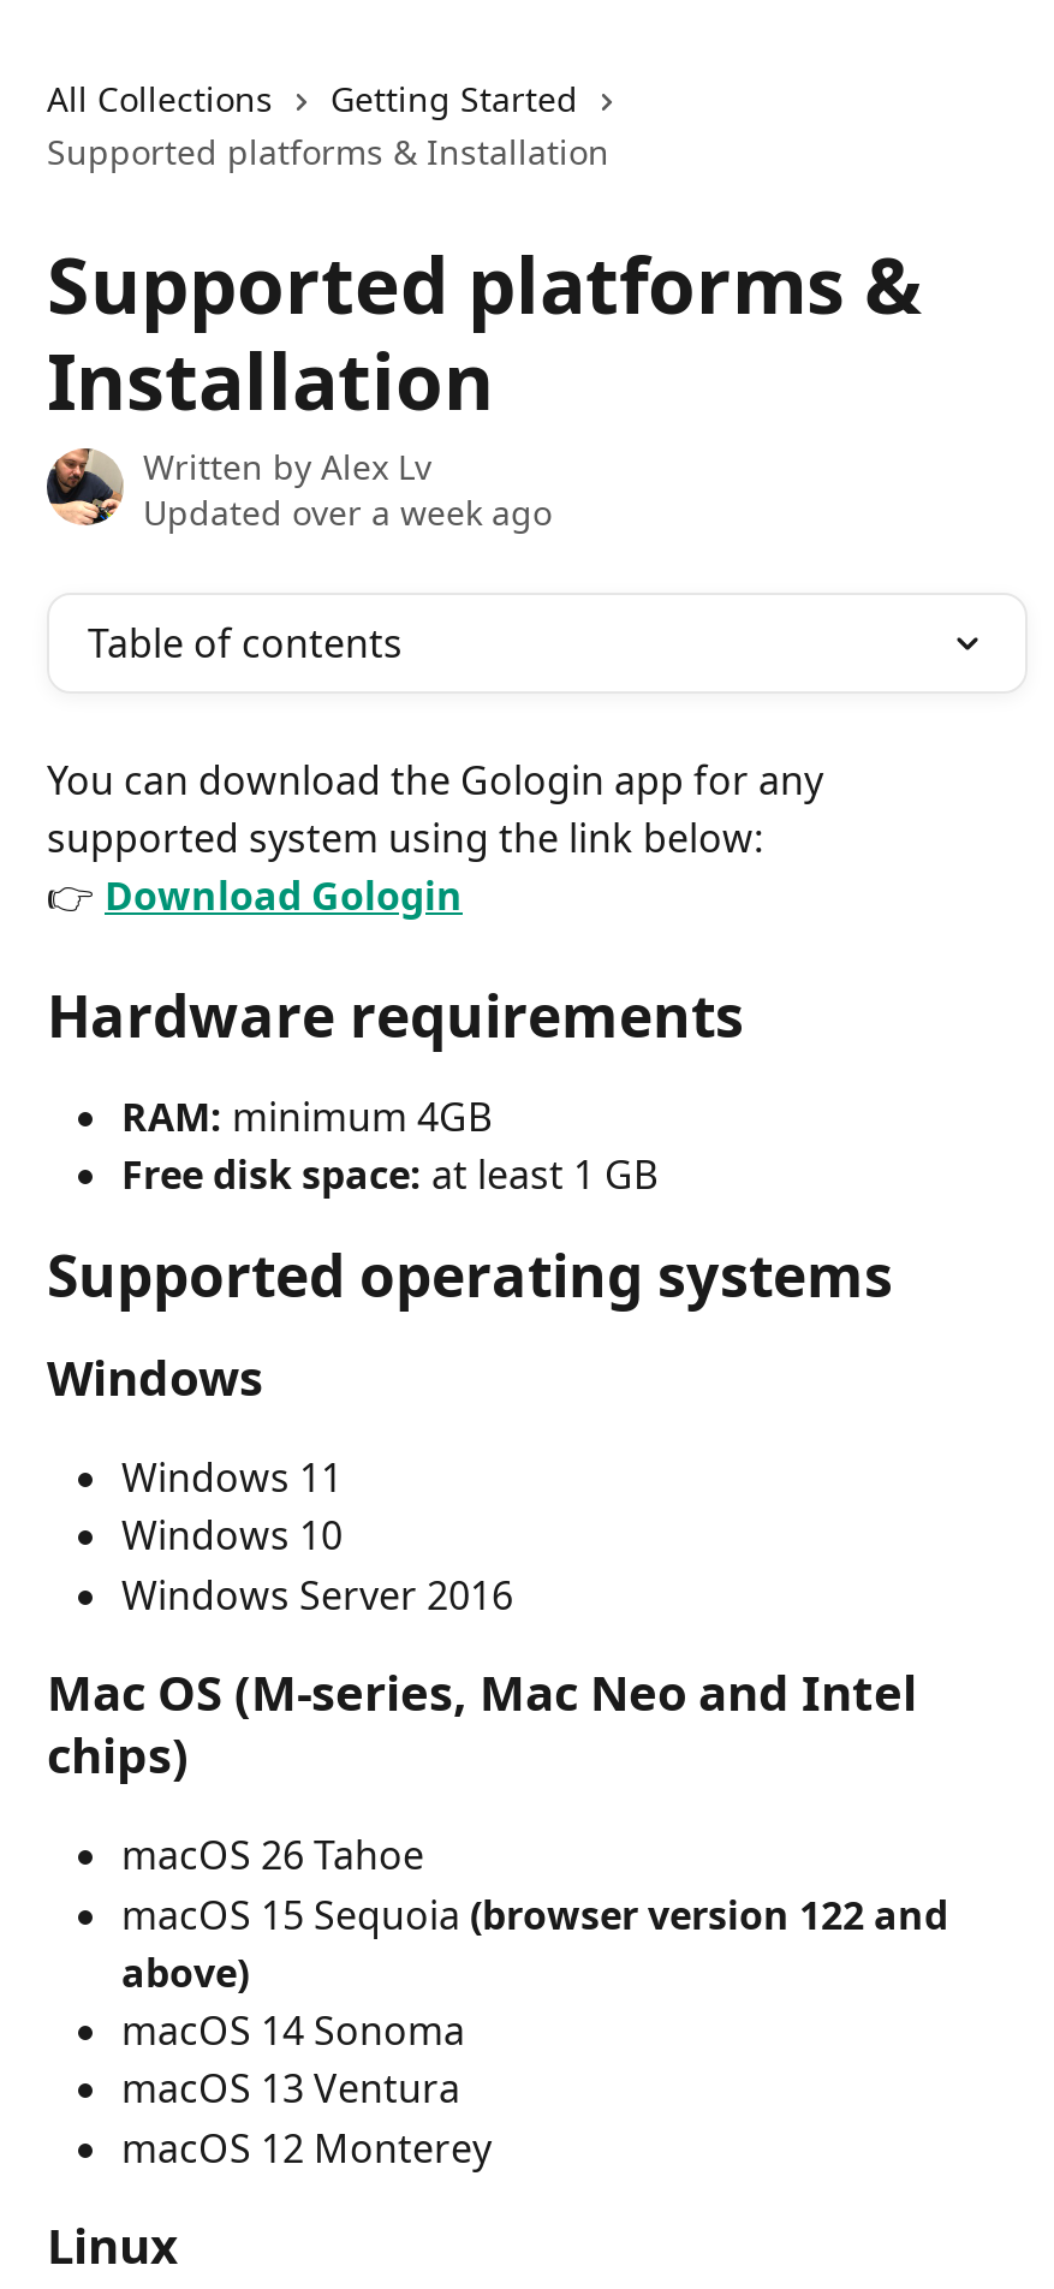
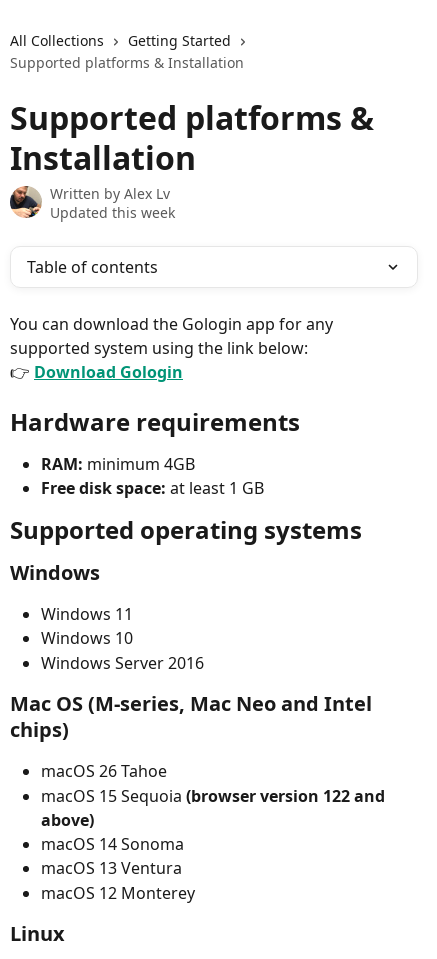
- Updated over a week ago
+ Updated this week
